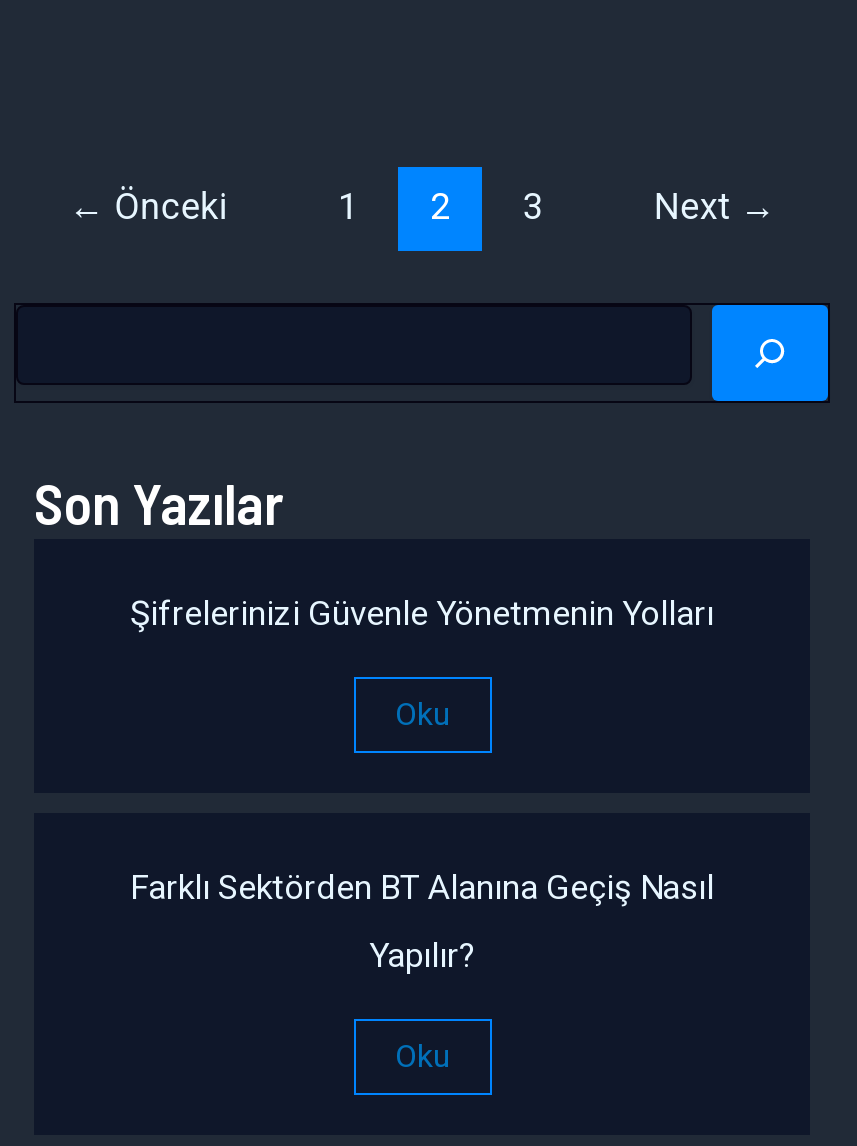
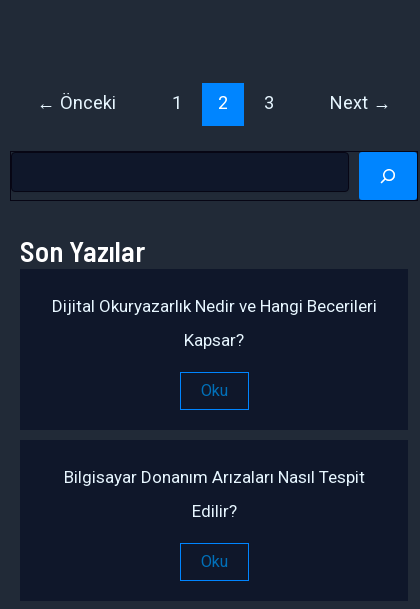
- Şifrelerinizi Güvenle Yönetmenin Yolları
+ Dijital Okuryazarlık Nedir ve Hangi Becerileri
+ Kapsar?

- Farklı Sektörden BT Alanına Geçiş Nasıl
+ Bilgisayar Donanım Arızaları Nasıl Tespit

- Yapılır?
+ Edilir?
